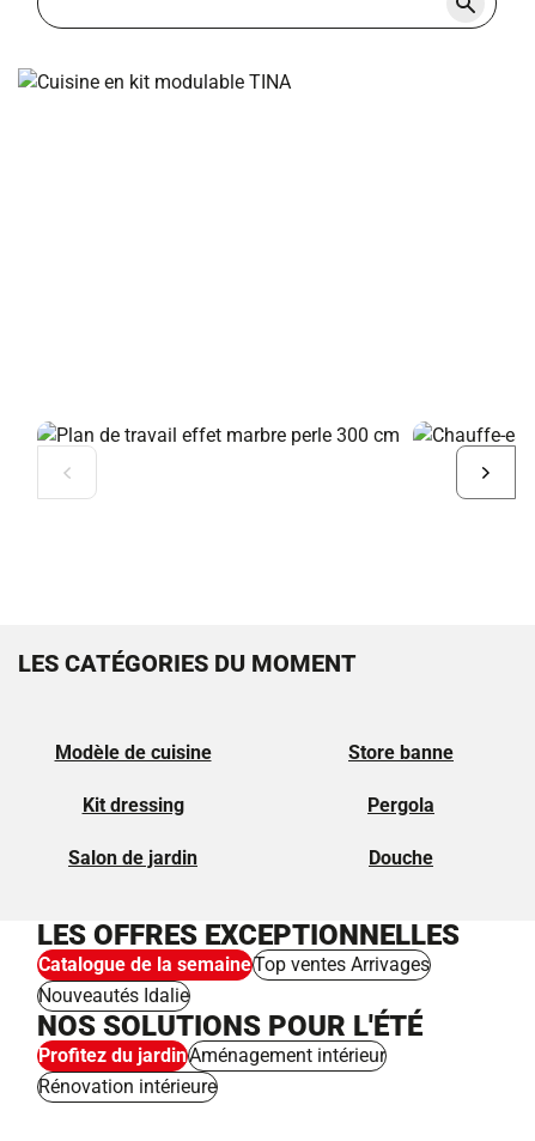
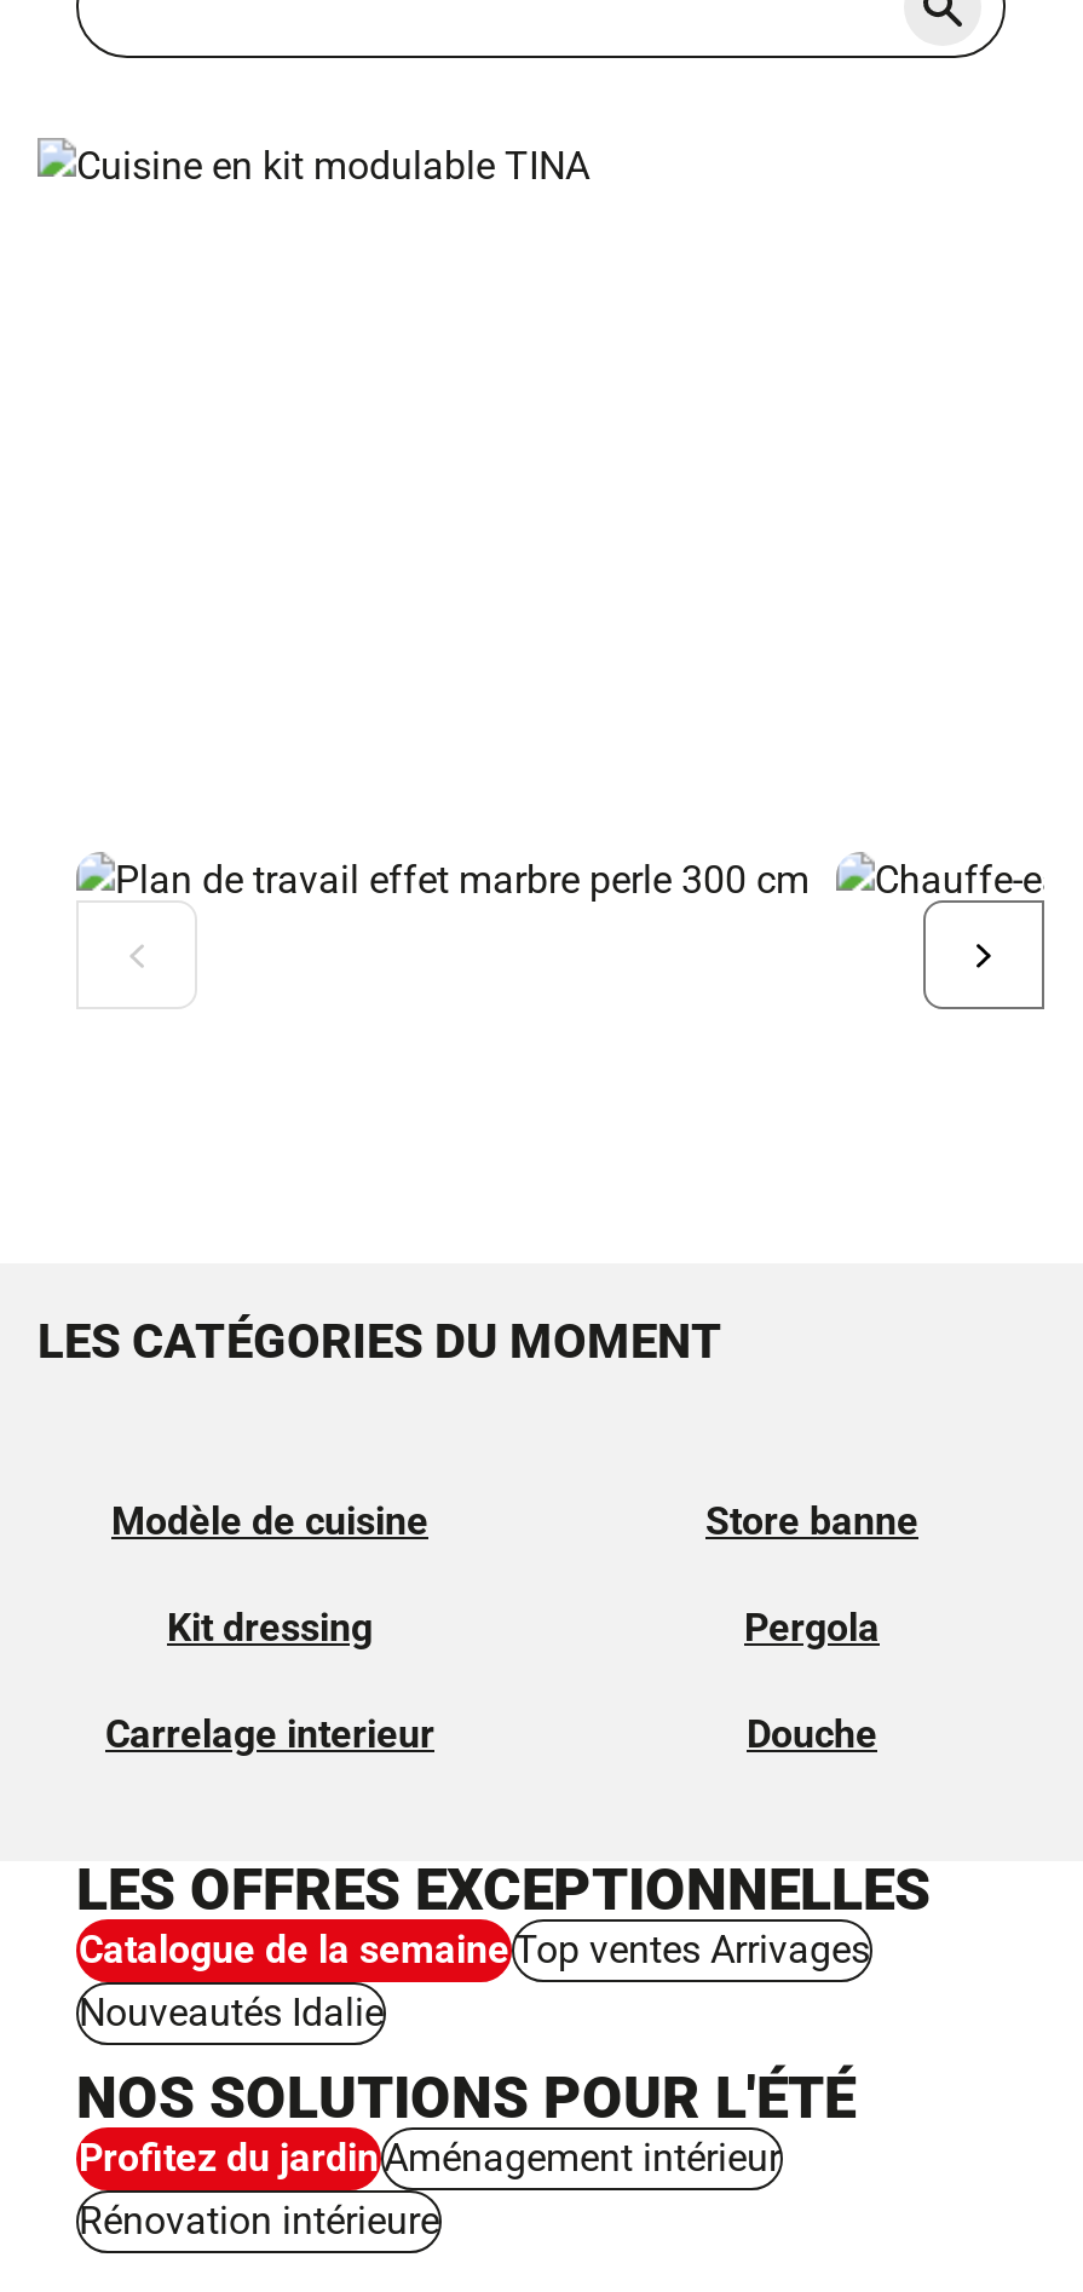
- Salon de jardin
+ Carrelage interieur
